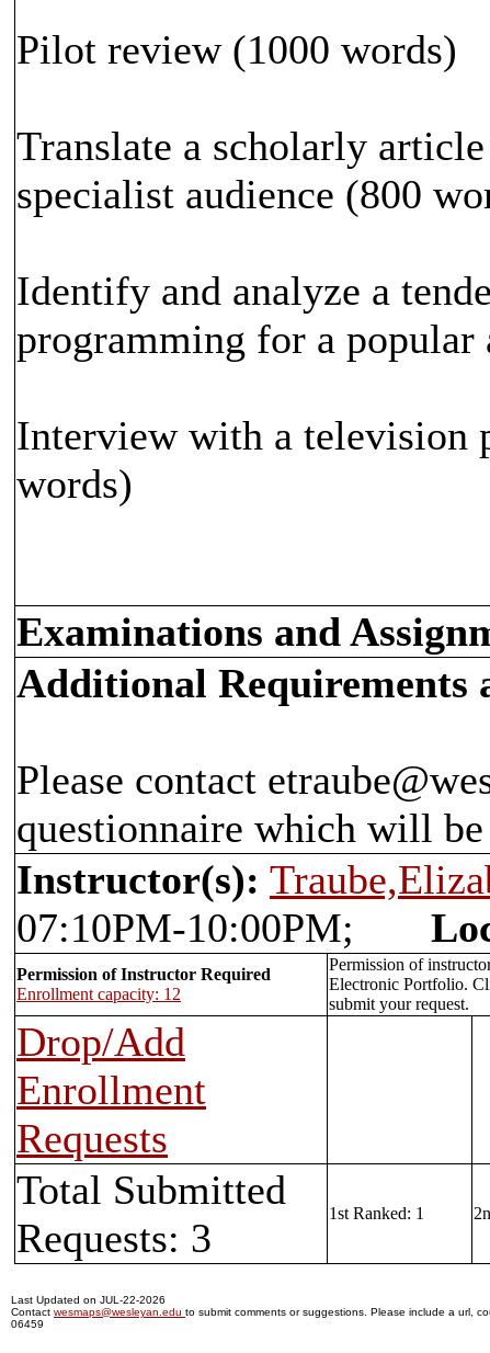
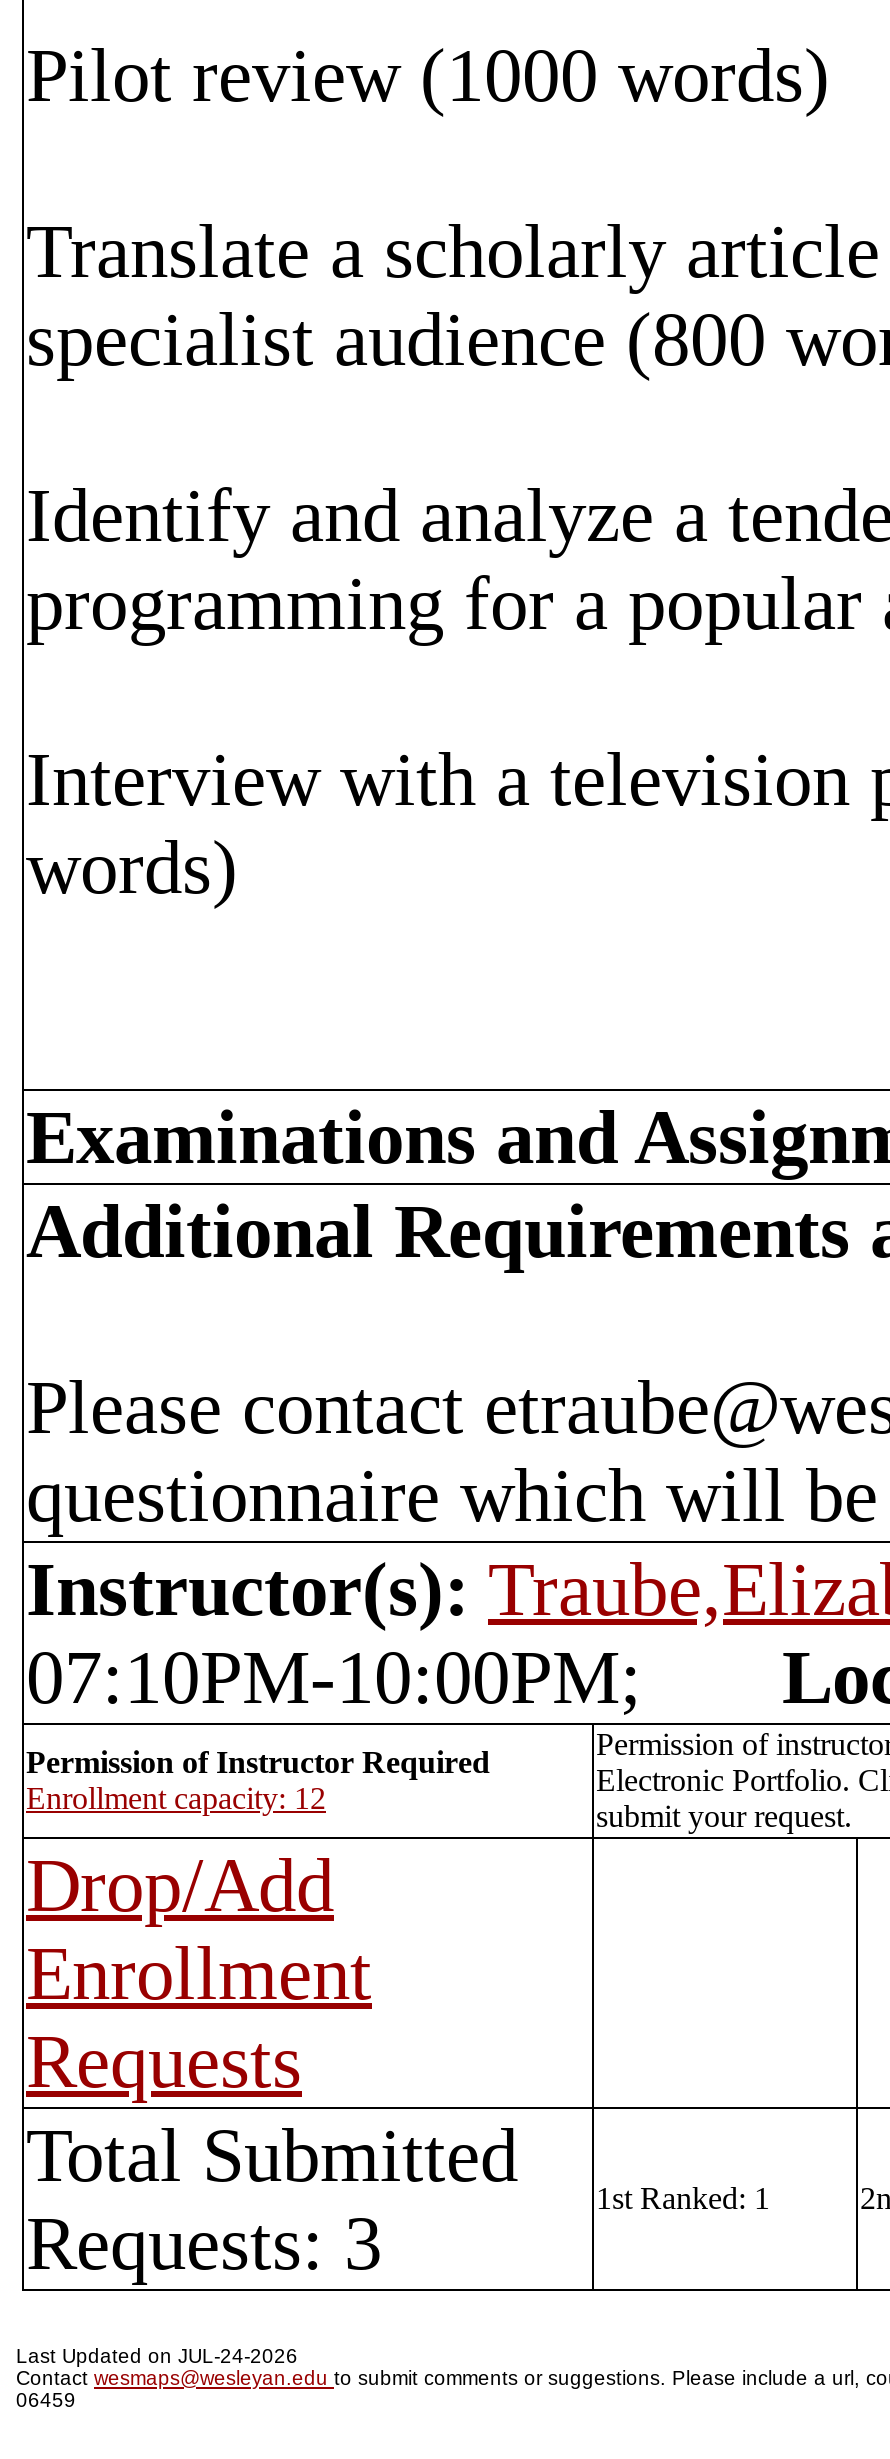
- Last Updated on JUL-22-2026
+ Last Updated on JUL-24-2026
